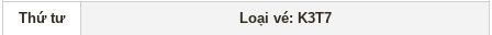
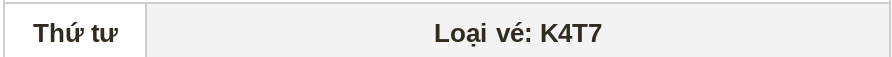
- Loại vé: K3T7
+ Loại vé: K4T7
